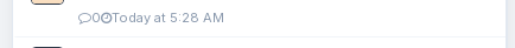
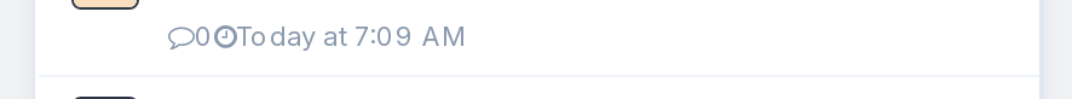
- 0 Today at 5:28 AM
+ 0 Today at 7:09 AM
